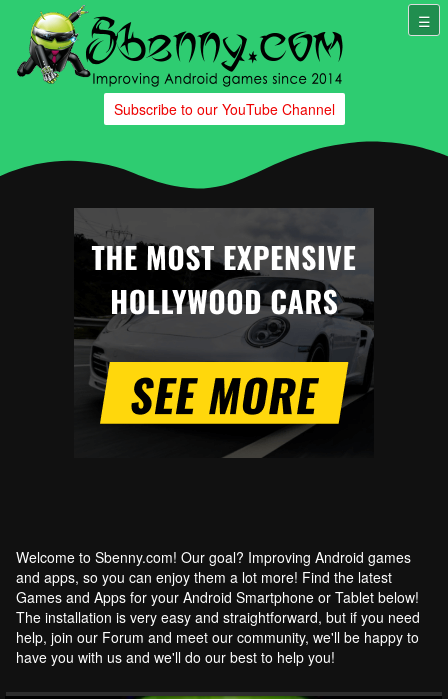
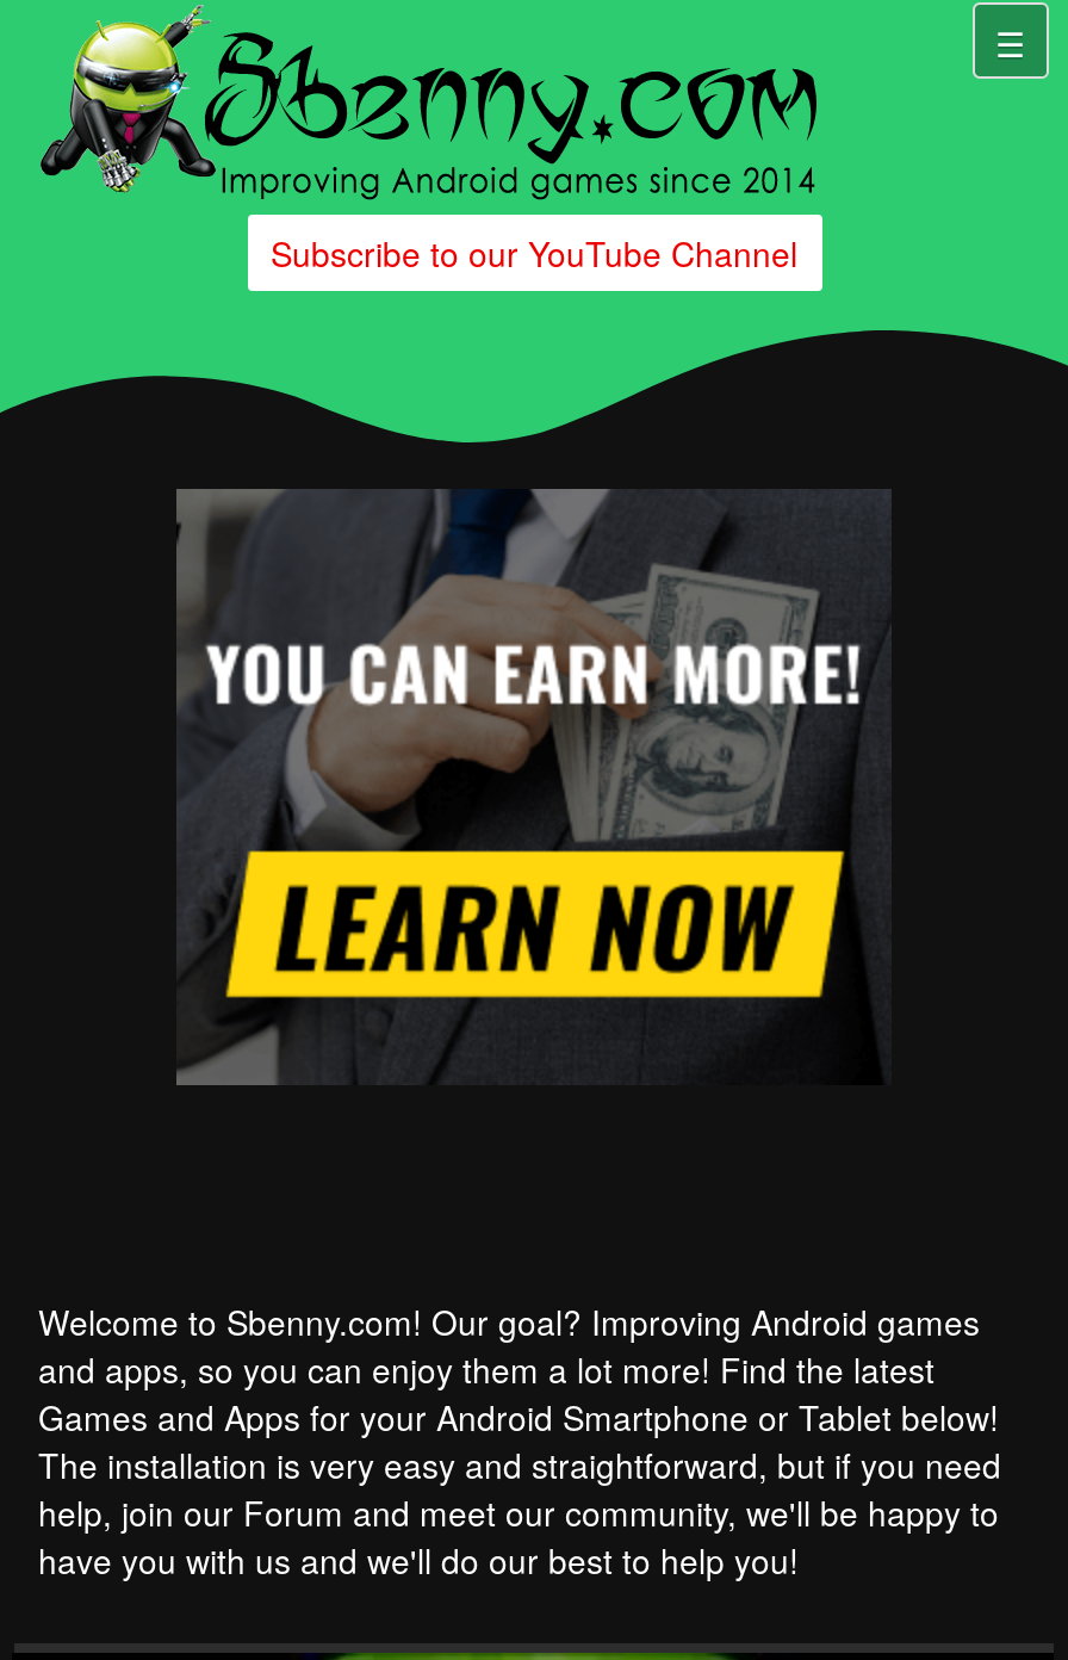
- [image]
+ [image]
